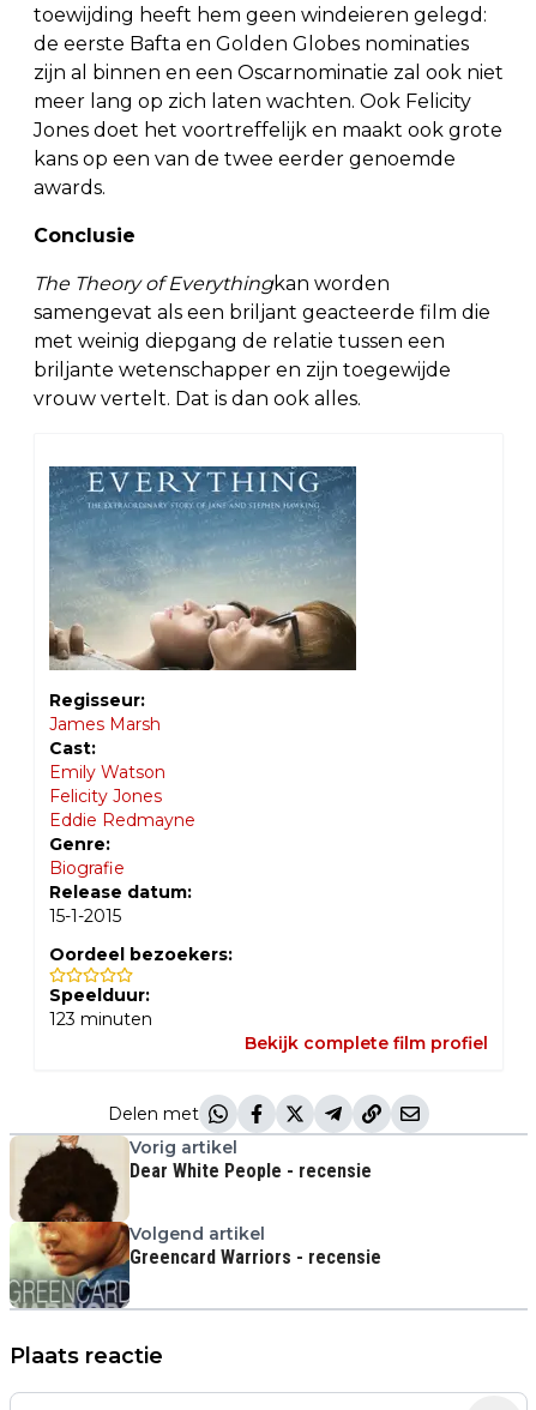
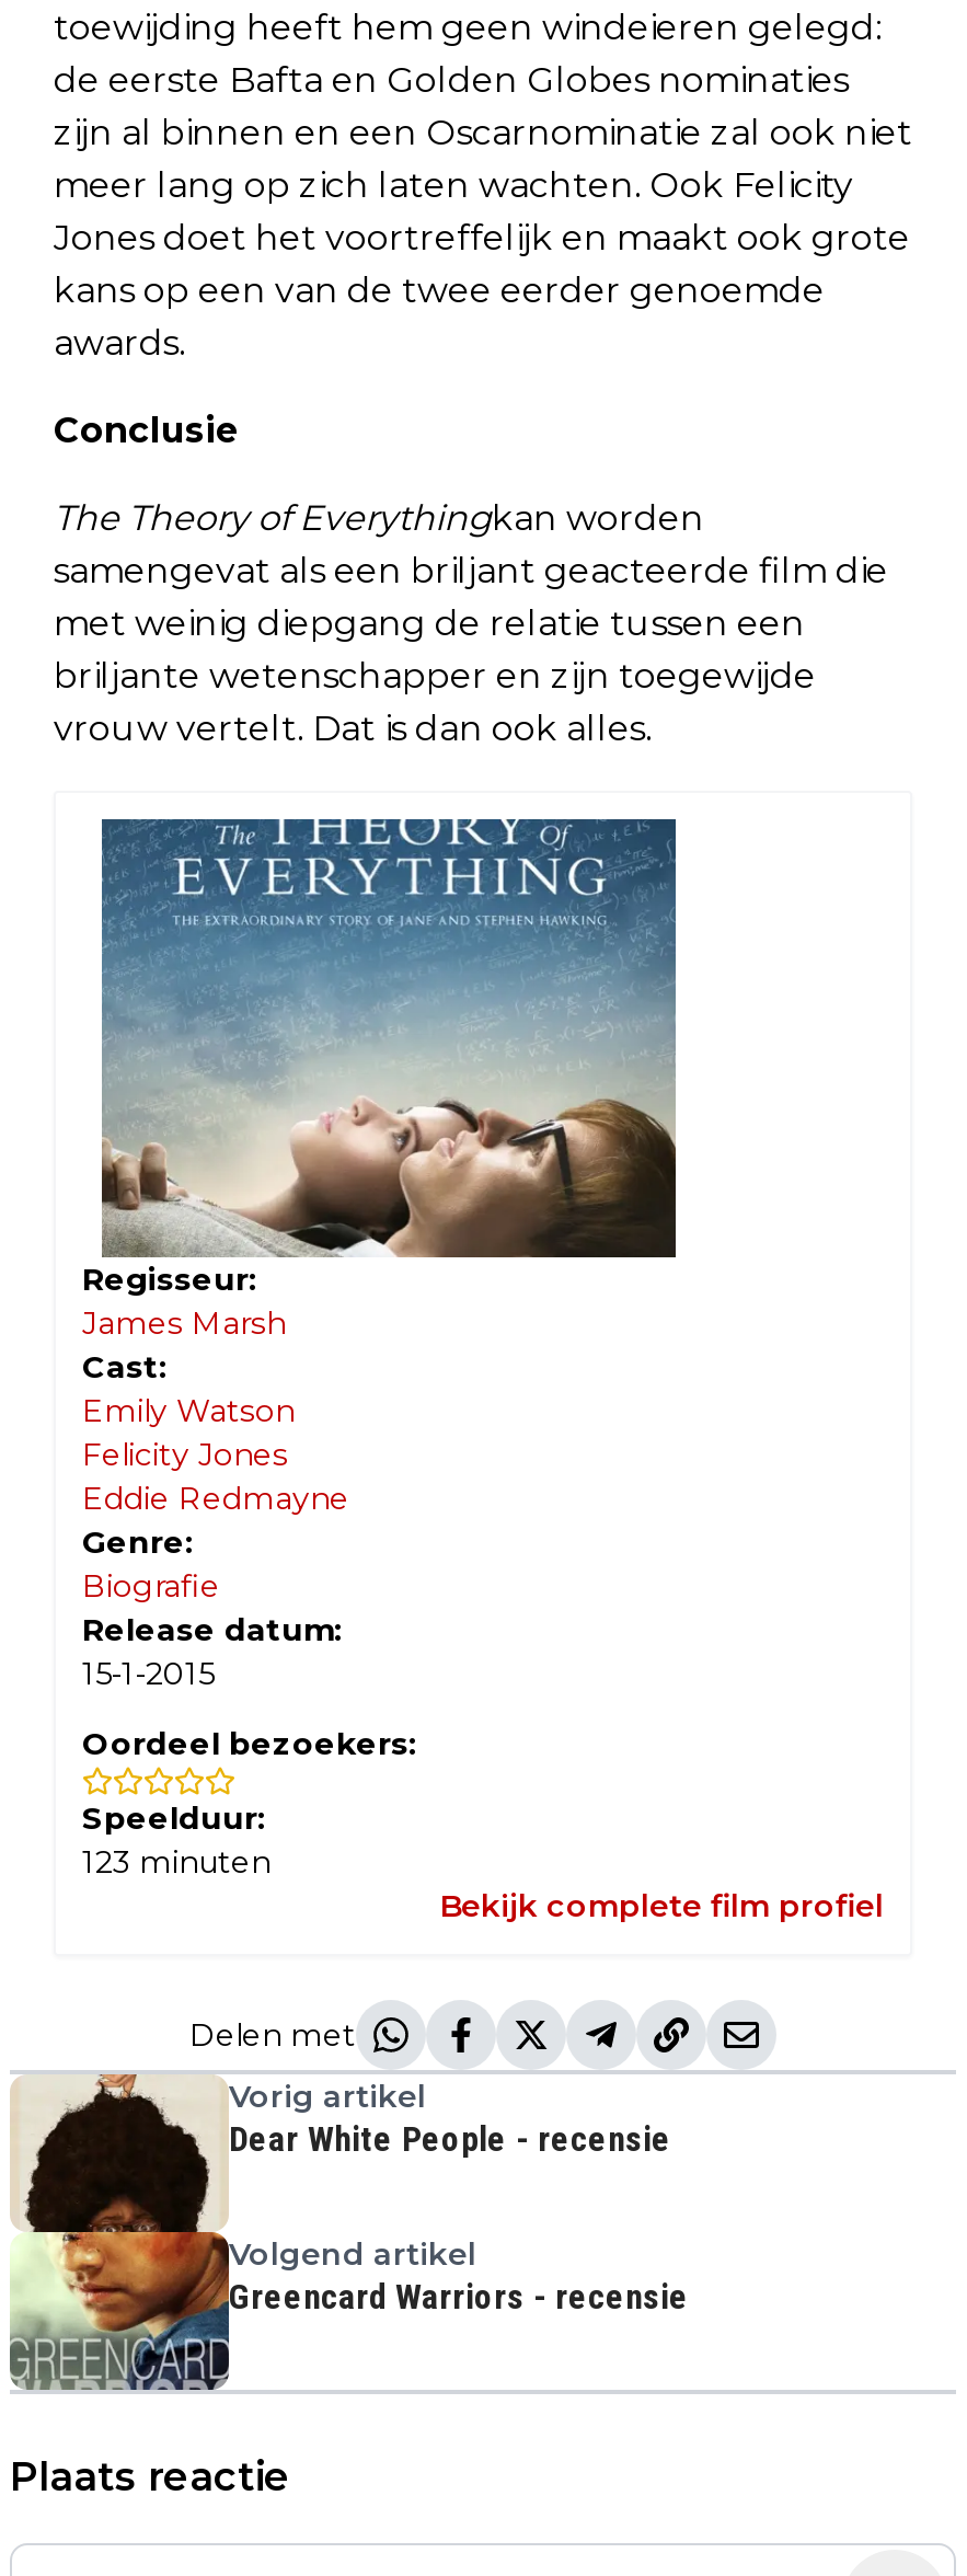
- [image]
+ [image]
